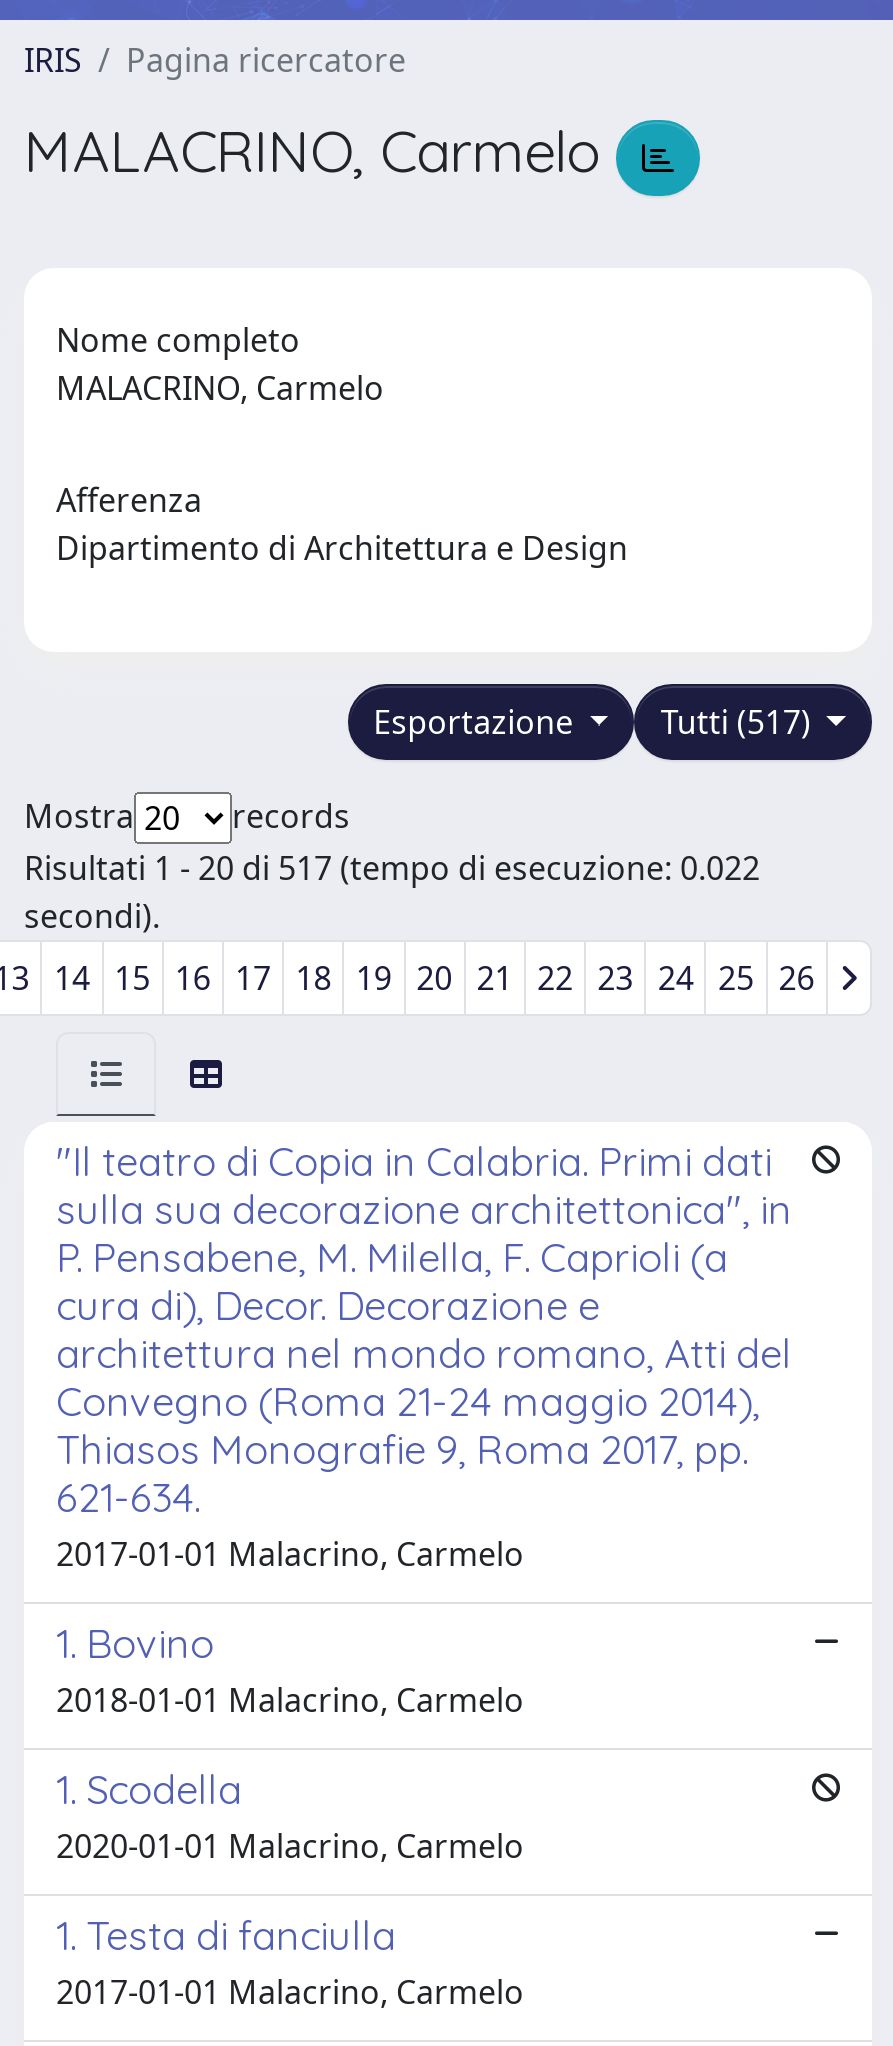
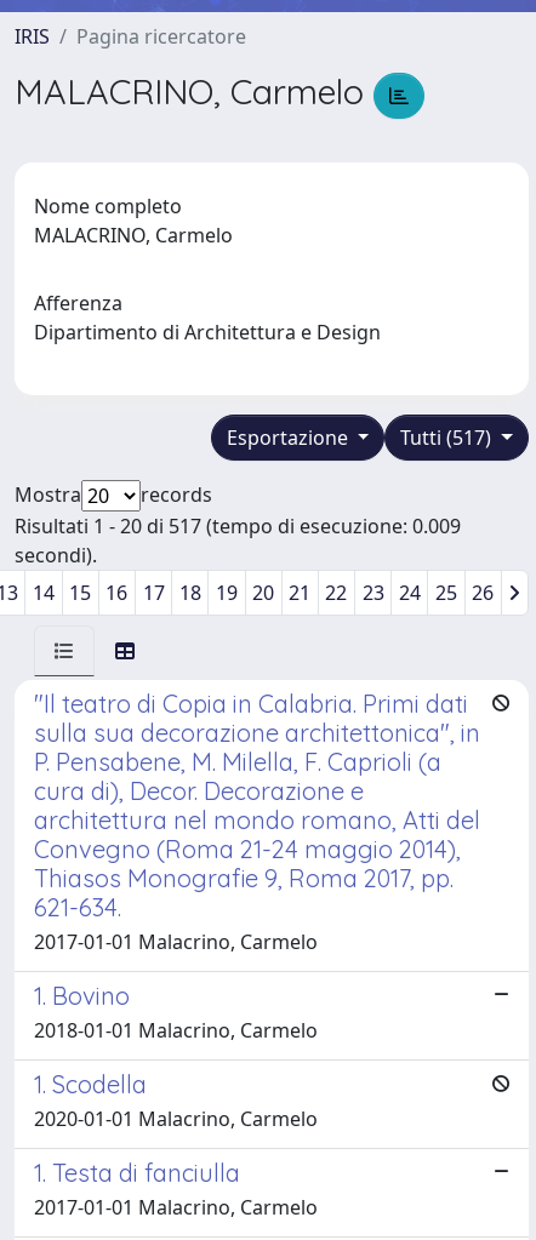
- Risultati 1 - 20 di 517 (tempo di esecuzione: 0.022
+ Risultati 1 - 20 di 517 (tempo di esecuzione: 0.009
